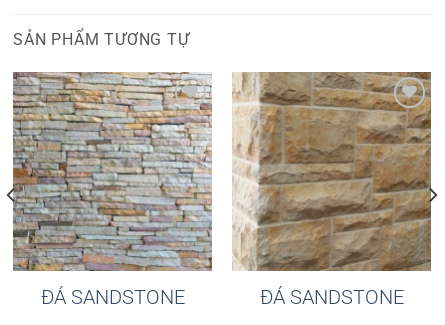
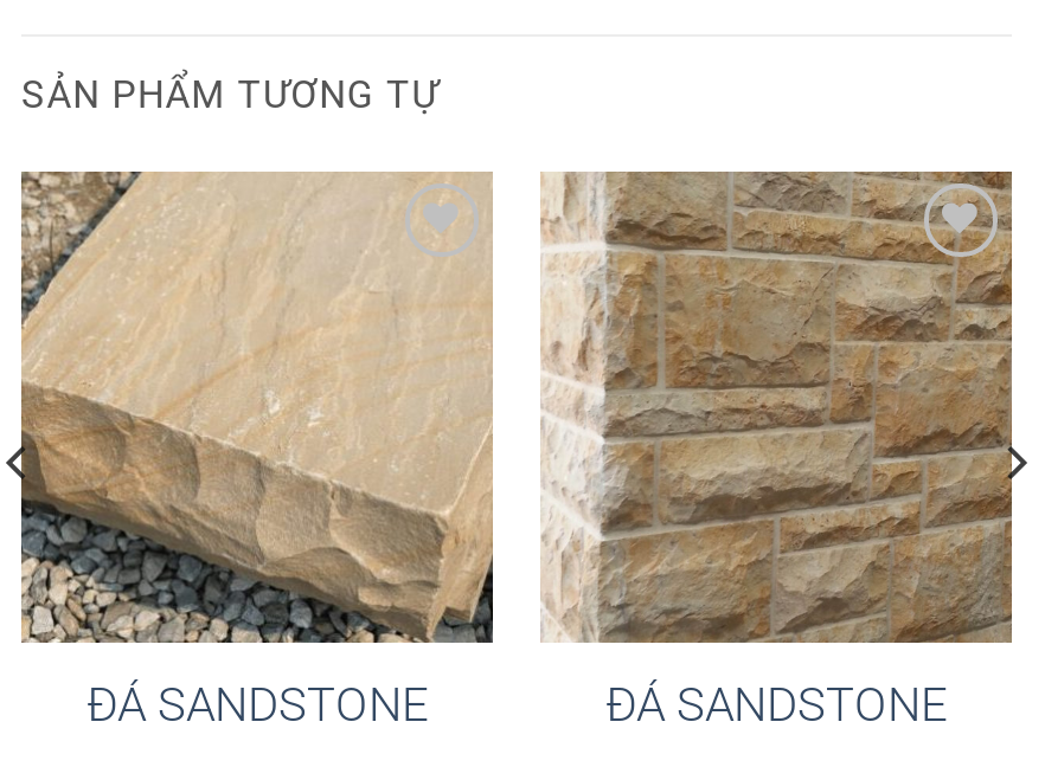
- [image]
+ [image]
